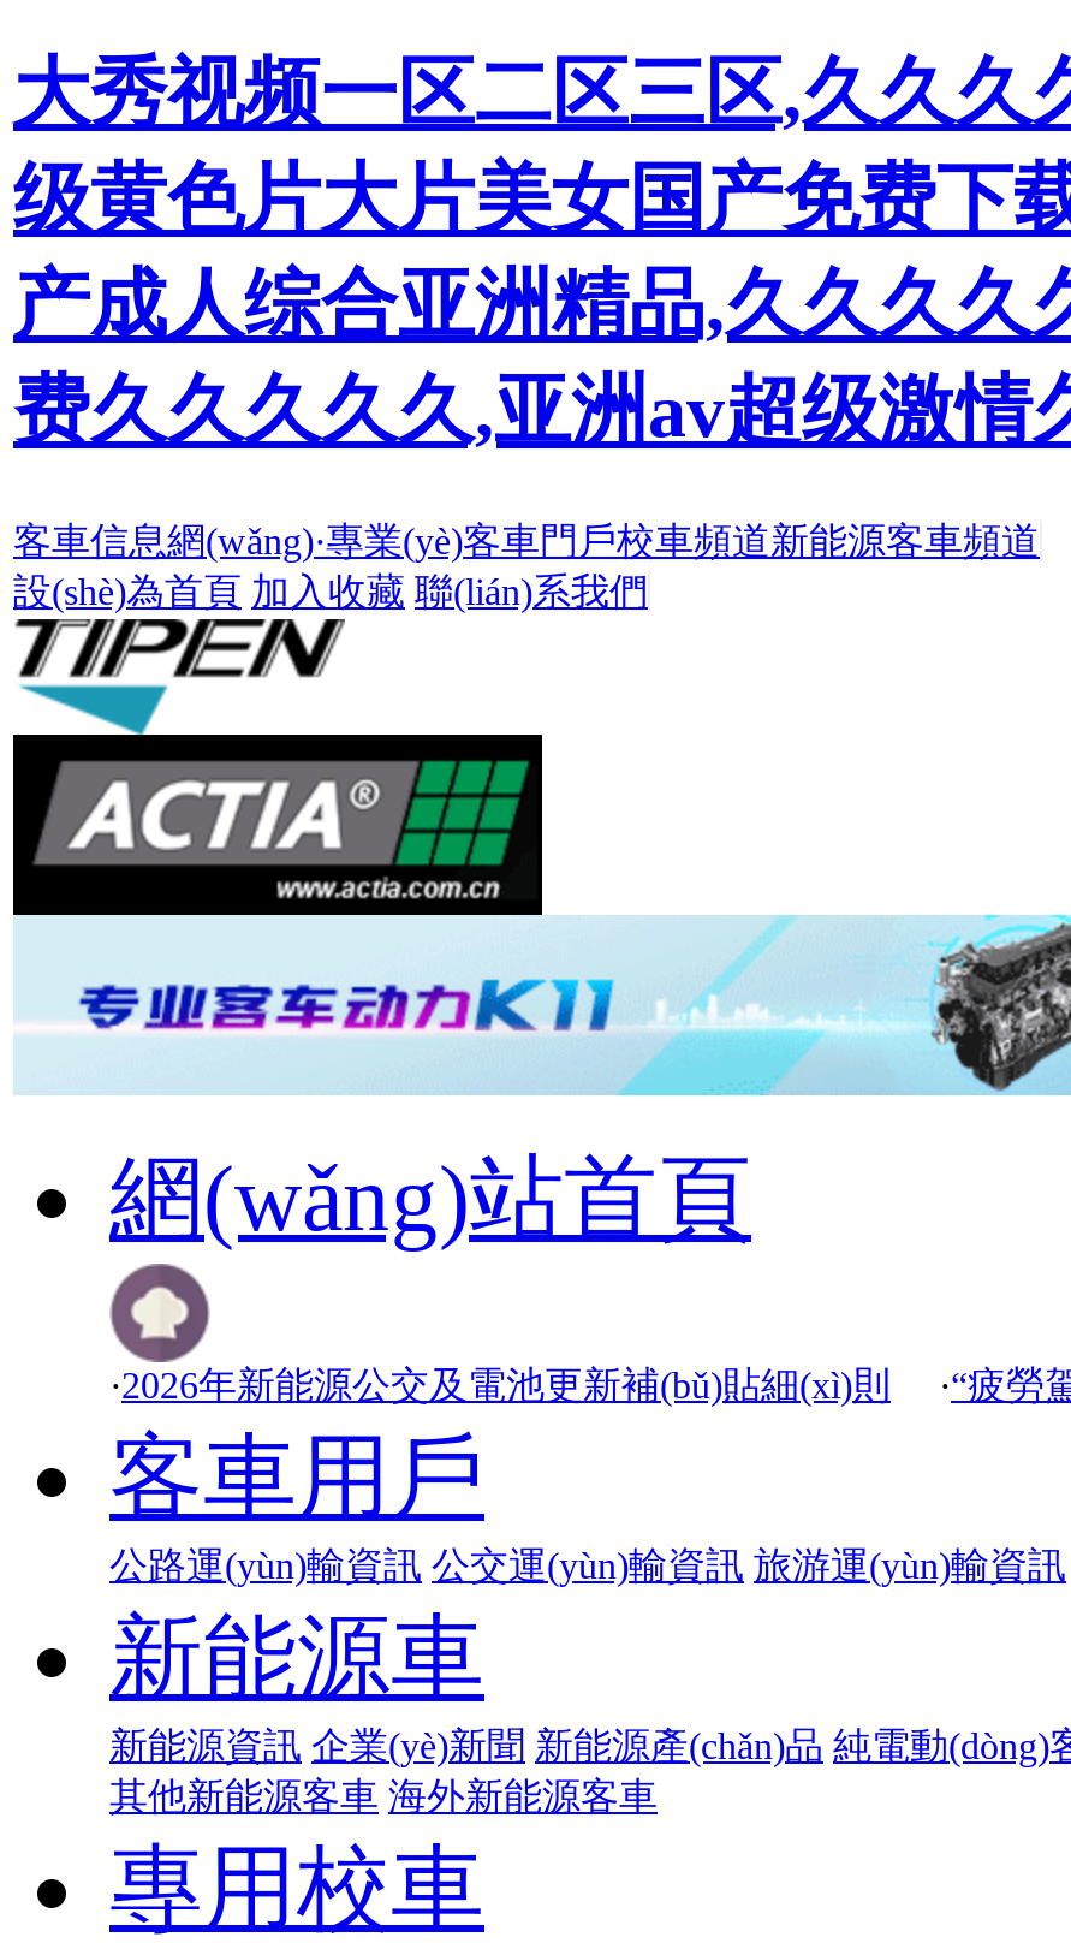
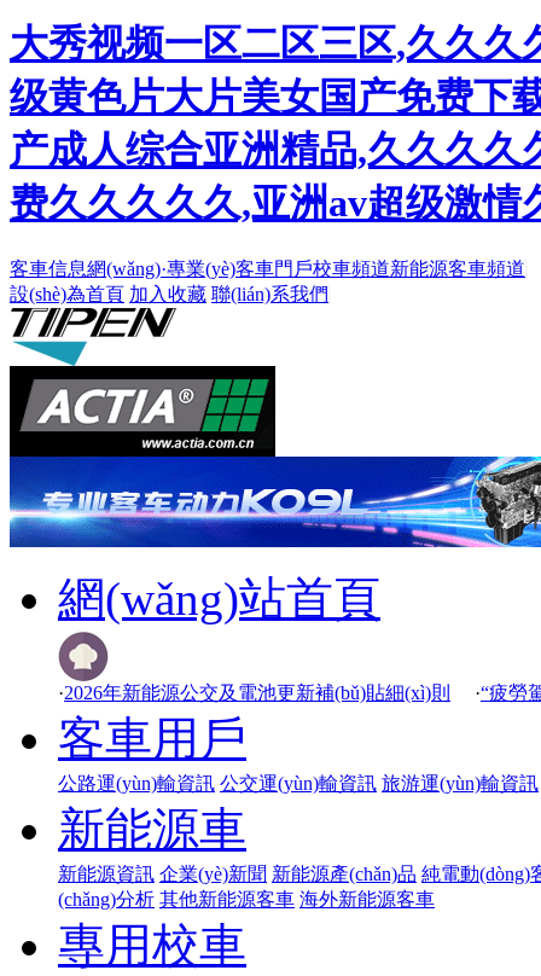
- [image]
+ [image]

- 其他新能源客車 海外新能源客車
+ (chǎng)分析 其他新能源客車 海外新能源客車
